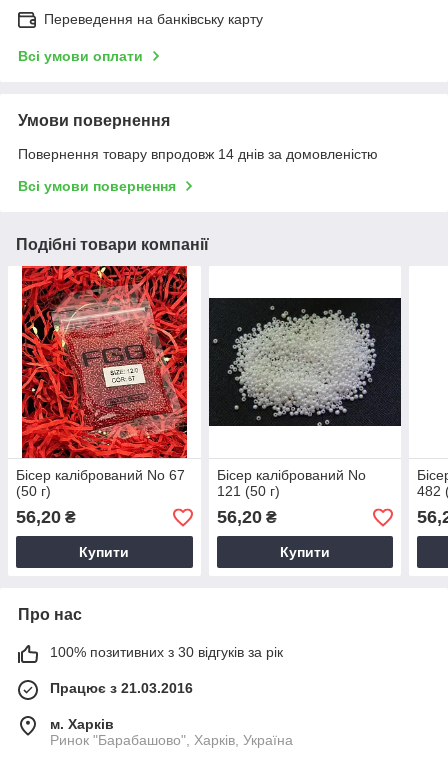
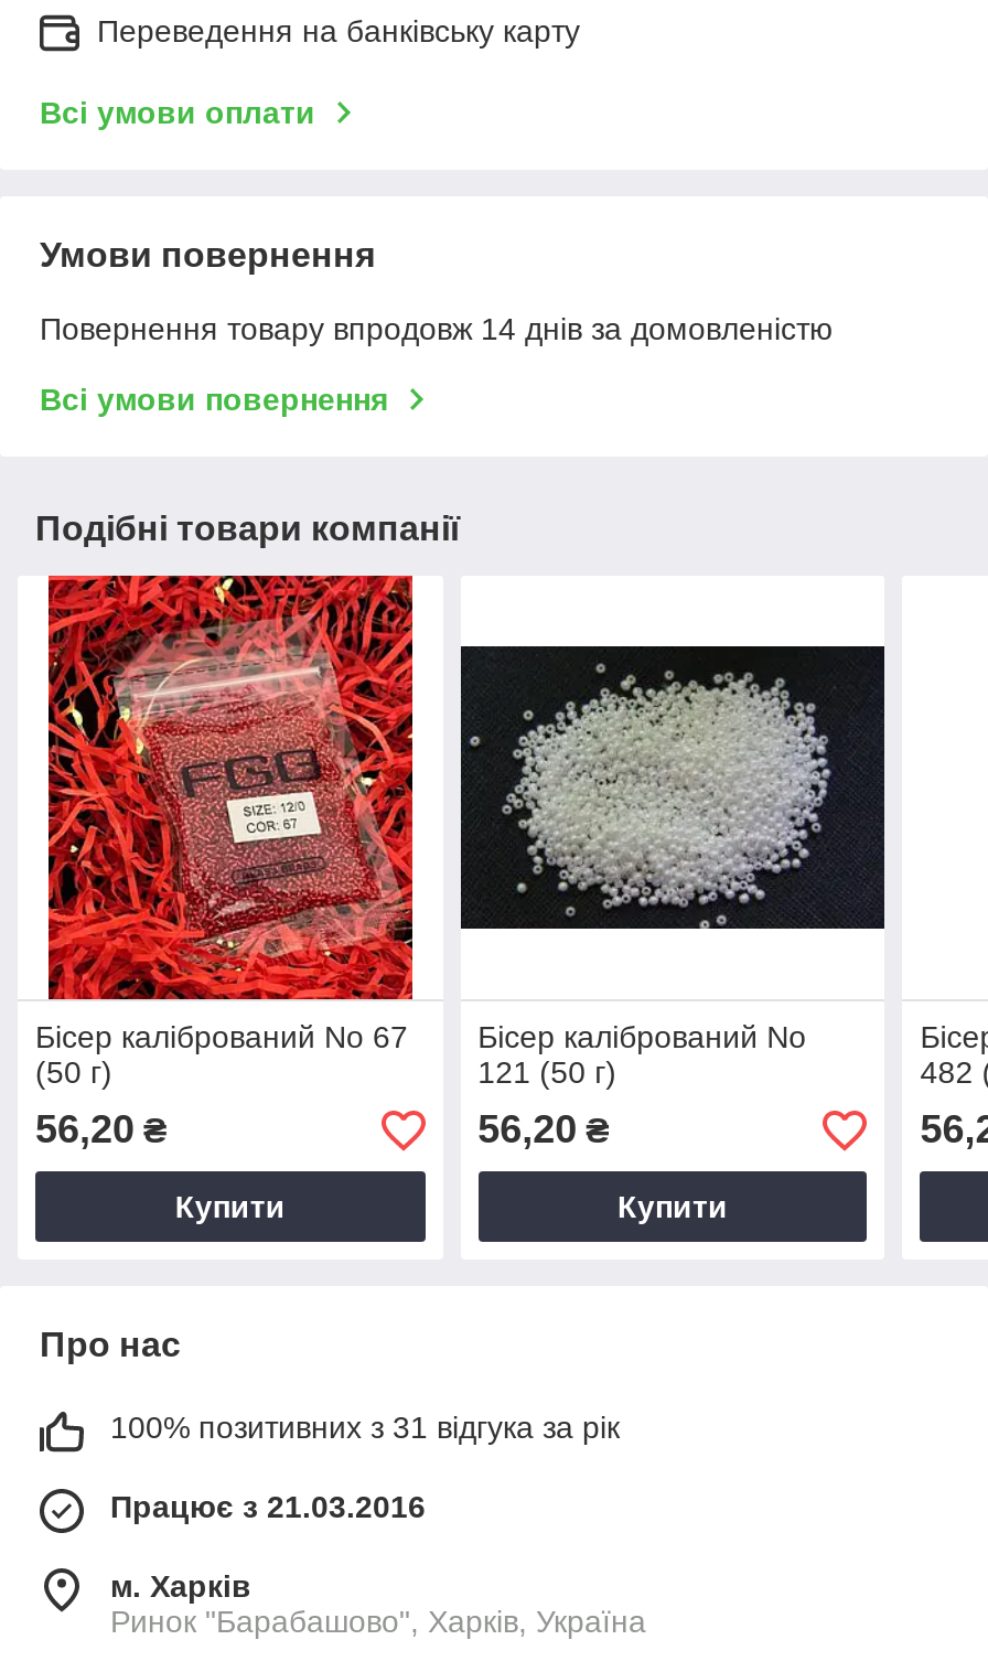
- 100% позитивних з 30 відгуків за рік
+ 100% позитивних з 31 відгука за рік
